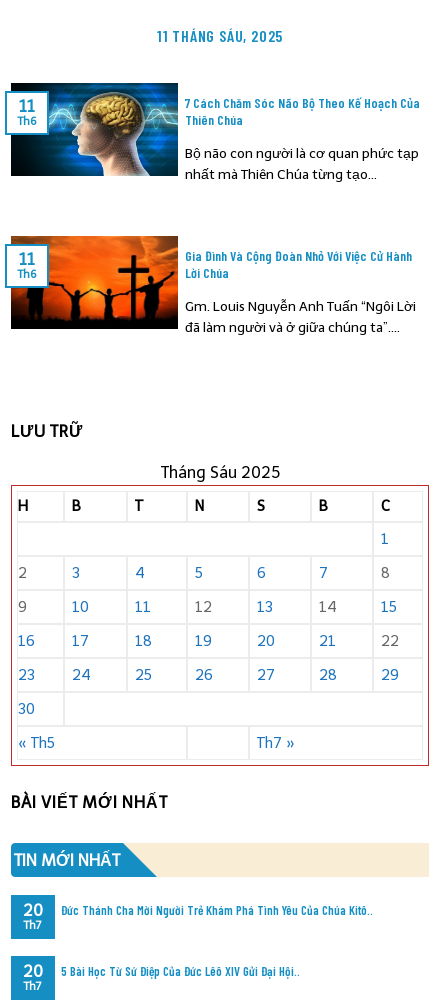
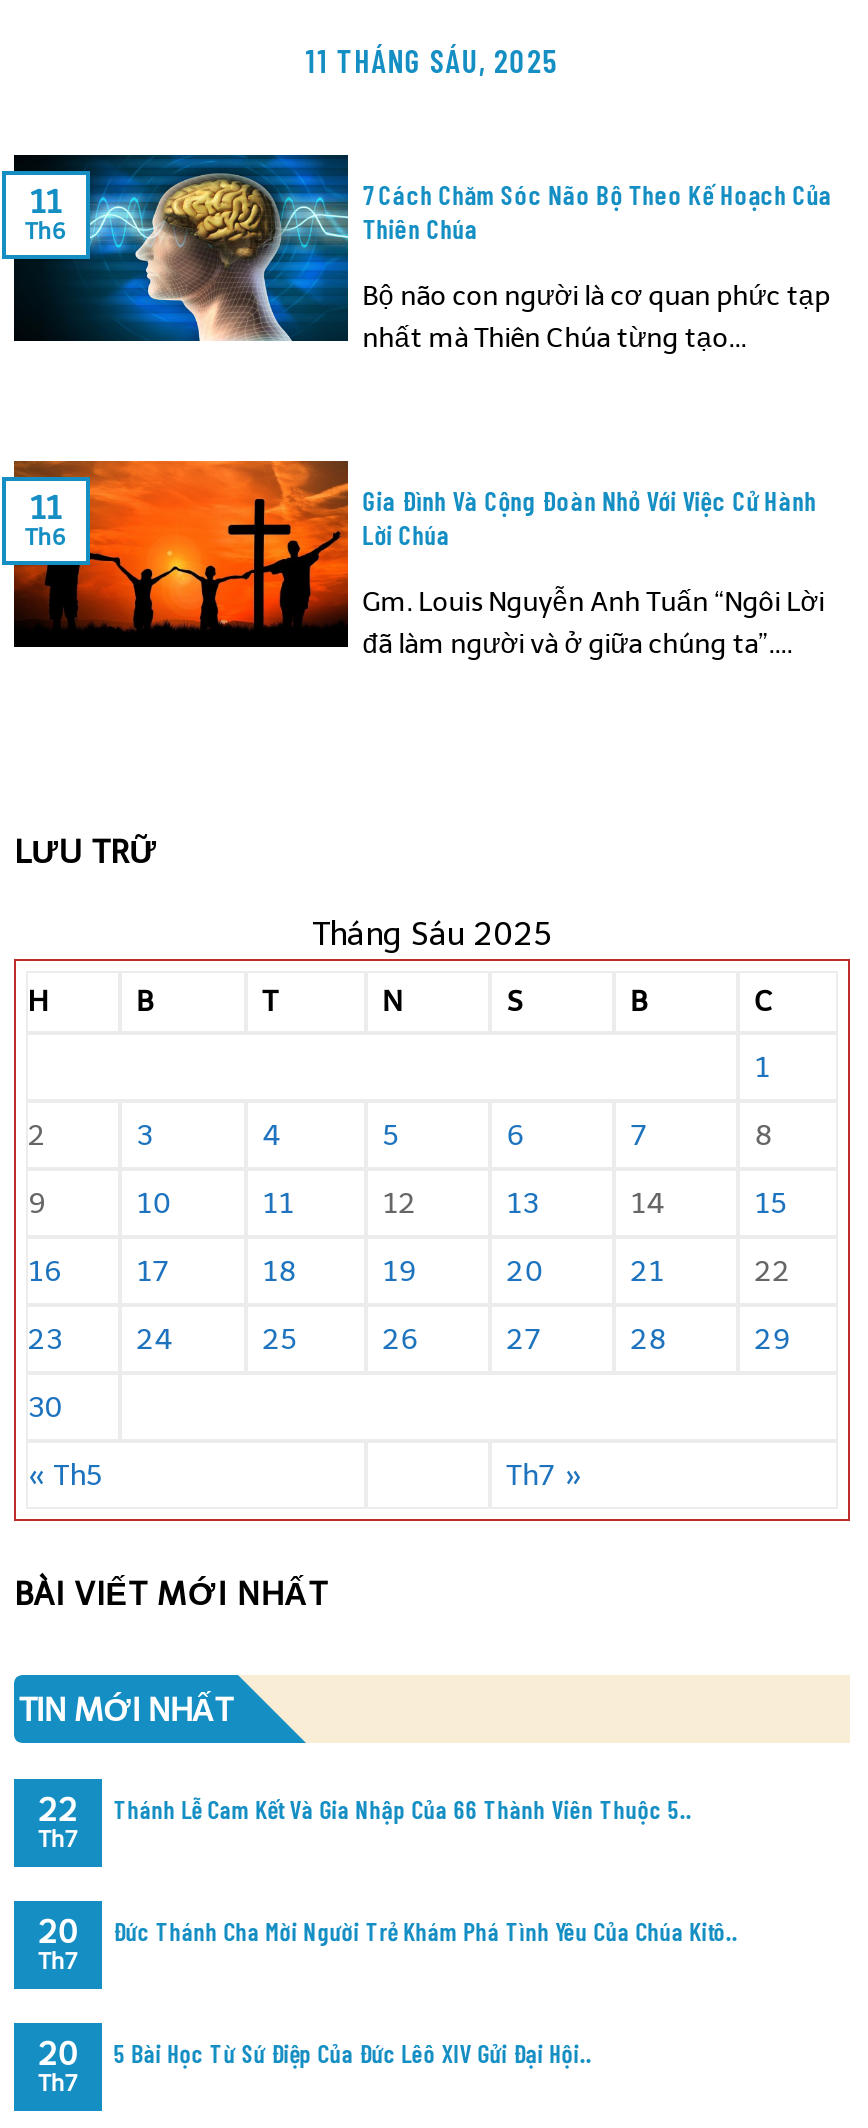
+ Thánh Lễ Cam Kết Và Gia Nhập Của 66 Thành Viên Thuộc 5..
+ 22
+ Th7
